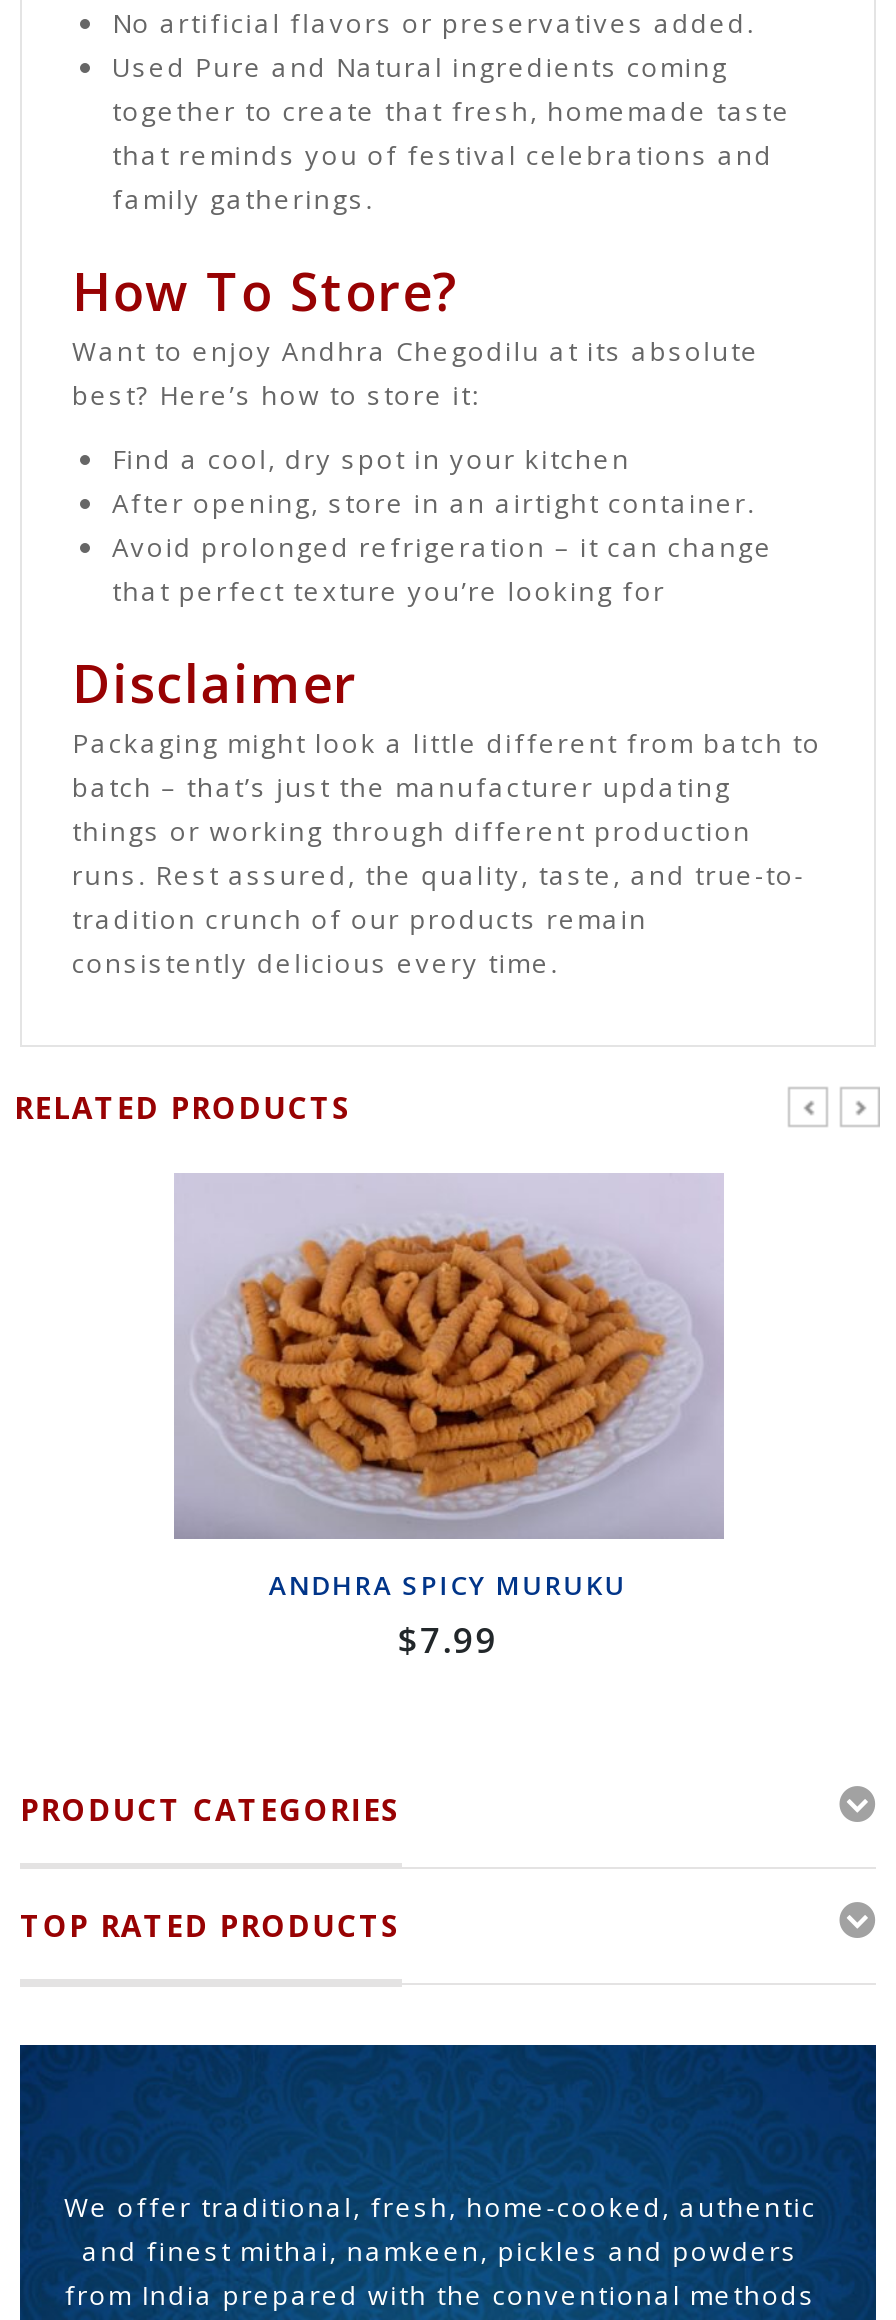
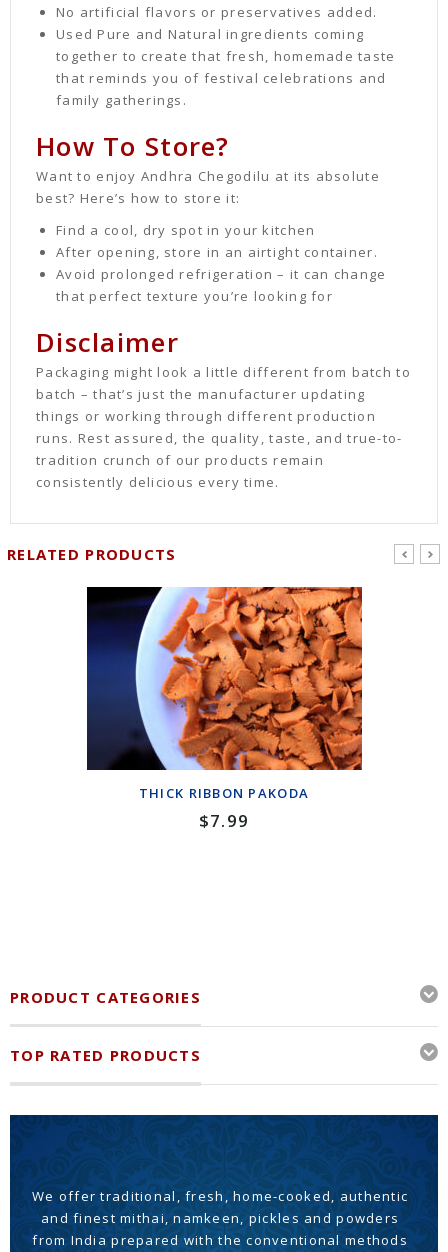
- [image]
- ANDHRA SPICY MURUKU
+ [image]
+ THICK RIBBON PAKODA
